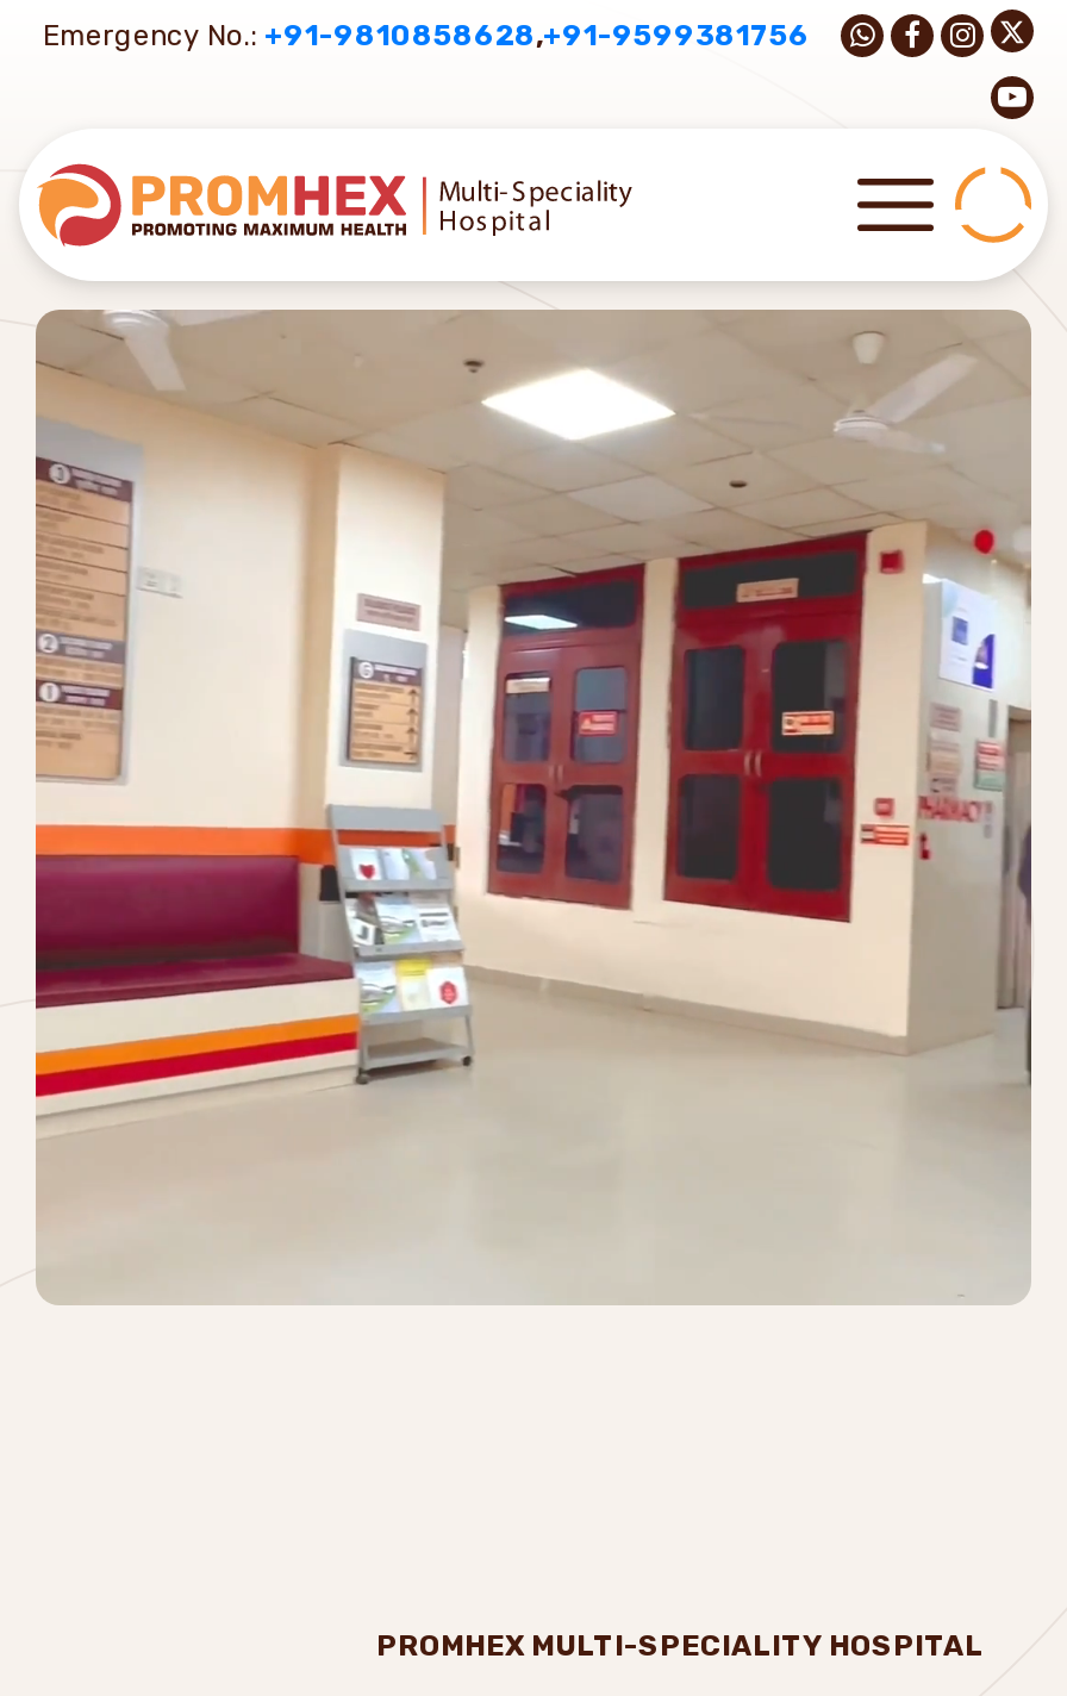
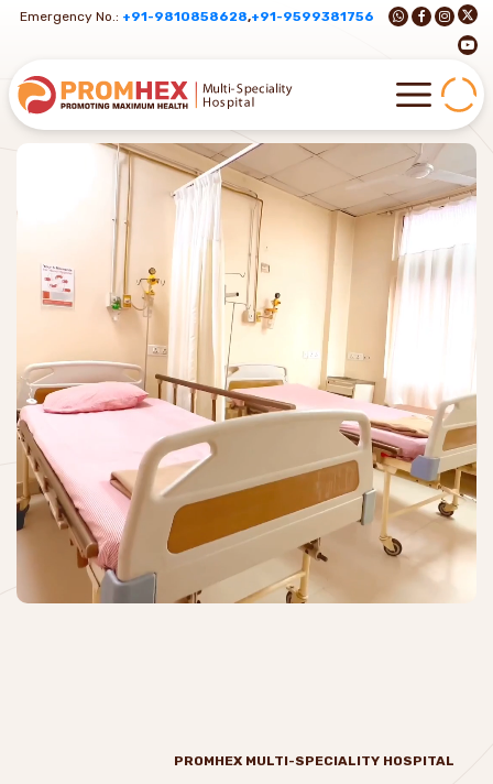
- [image]
+ [image]
